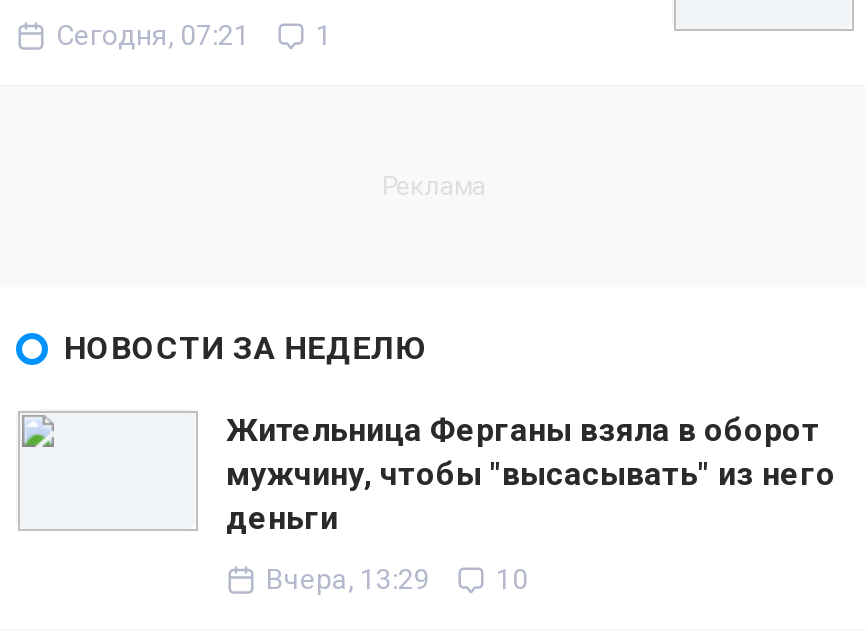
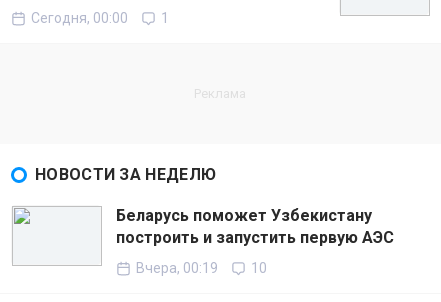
- Сегодня, 07:21
+ Сегодня, 00:00

- Жительница Ферганы взяла в оборот
- мужчину, чтобы "высасывать" из него
- деньги
+ Беларусь поможет Узбекистану
+ построить и запустить первую АЭС

- Вчера, 13:29
+ Вчера, 00:19
